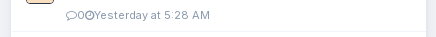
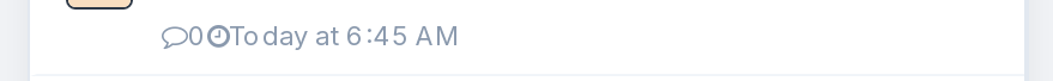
- Yesterday at 5:28 AM
+ Today at 6:45 AM
